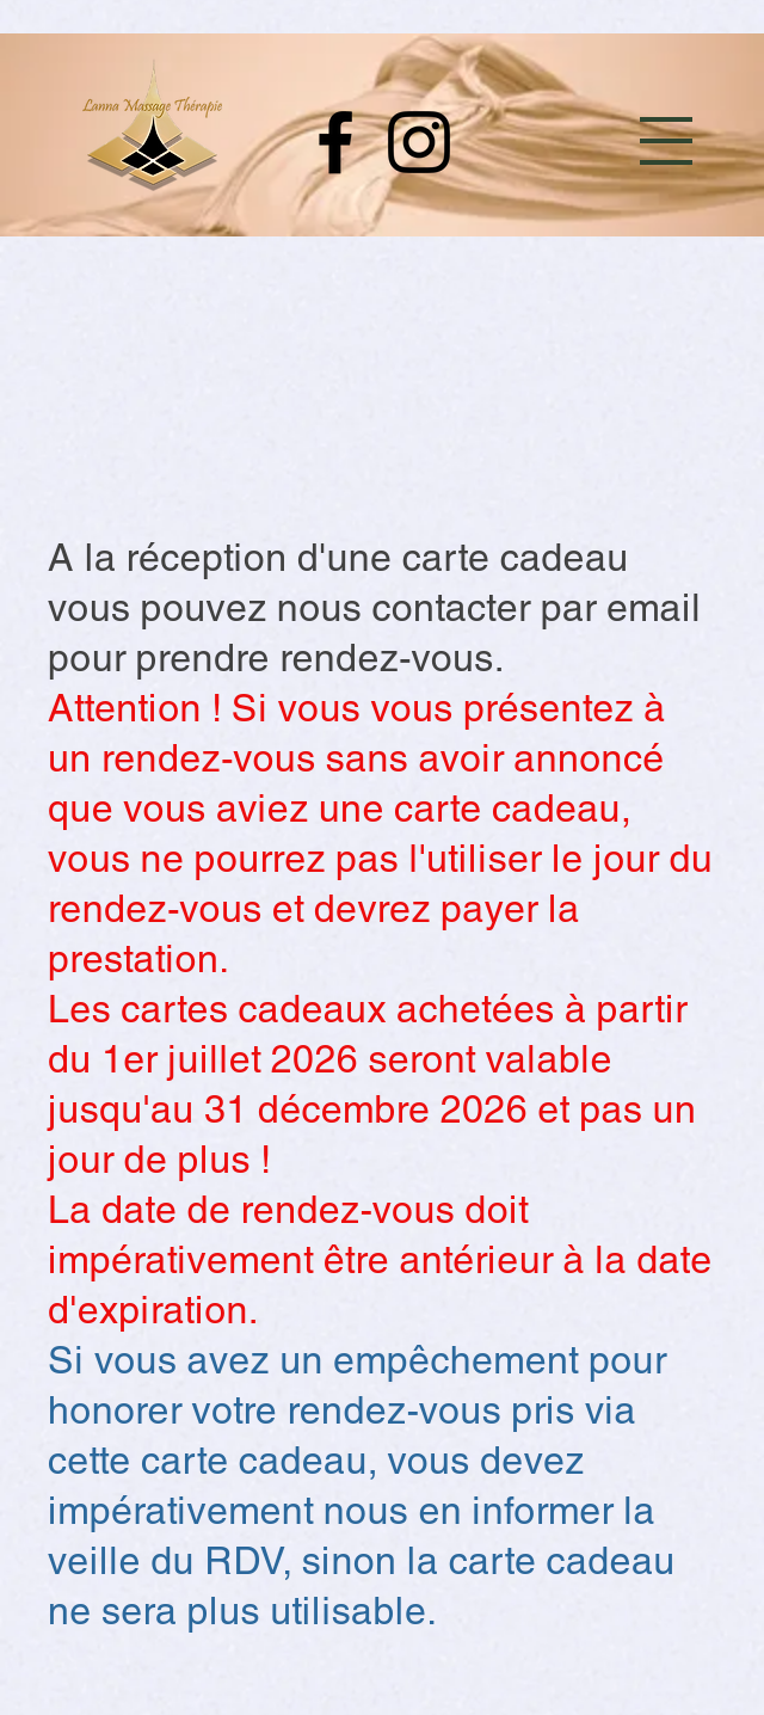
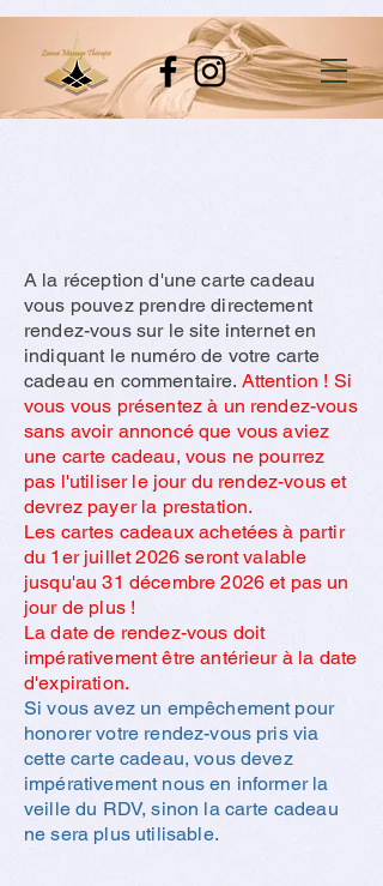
- vous pouvez nous contacter par email
- pour prendre rendez-vous.
- Attention ! Si vous vous présentez à
- un rendez-vous sans avoir annoncé
- que vous aviez une carte cadeau,
- vous ne pourrez pas l'utiliser le jour du
- rendez-vous et devrez payer la
- prestation.
+ vous pouvez prendre directement
+ rendez-vous sur le site internet en
+ indiquant le numéro de votre carte
+ cadeau en commentaire. Attention ! Si
+ vous vous présentez à un rendez-vous
+ sans avoir annoncé que vous aviez
+ une carte cadeau, vous ne pourrez
+ pas l'utiliser le jour du rendez-vous et
+ devrez payer la prestation.
